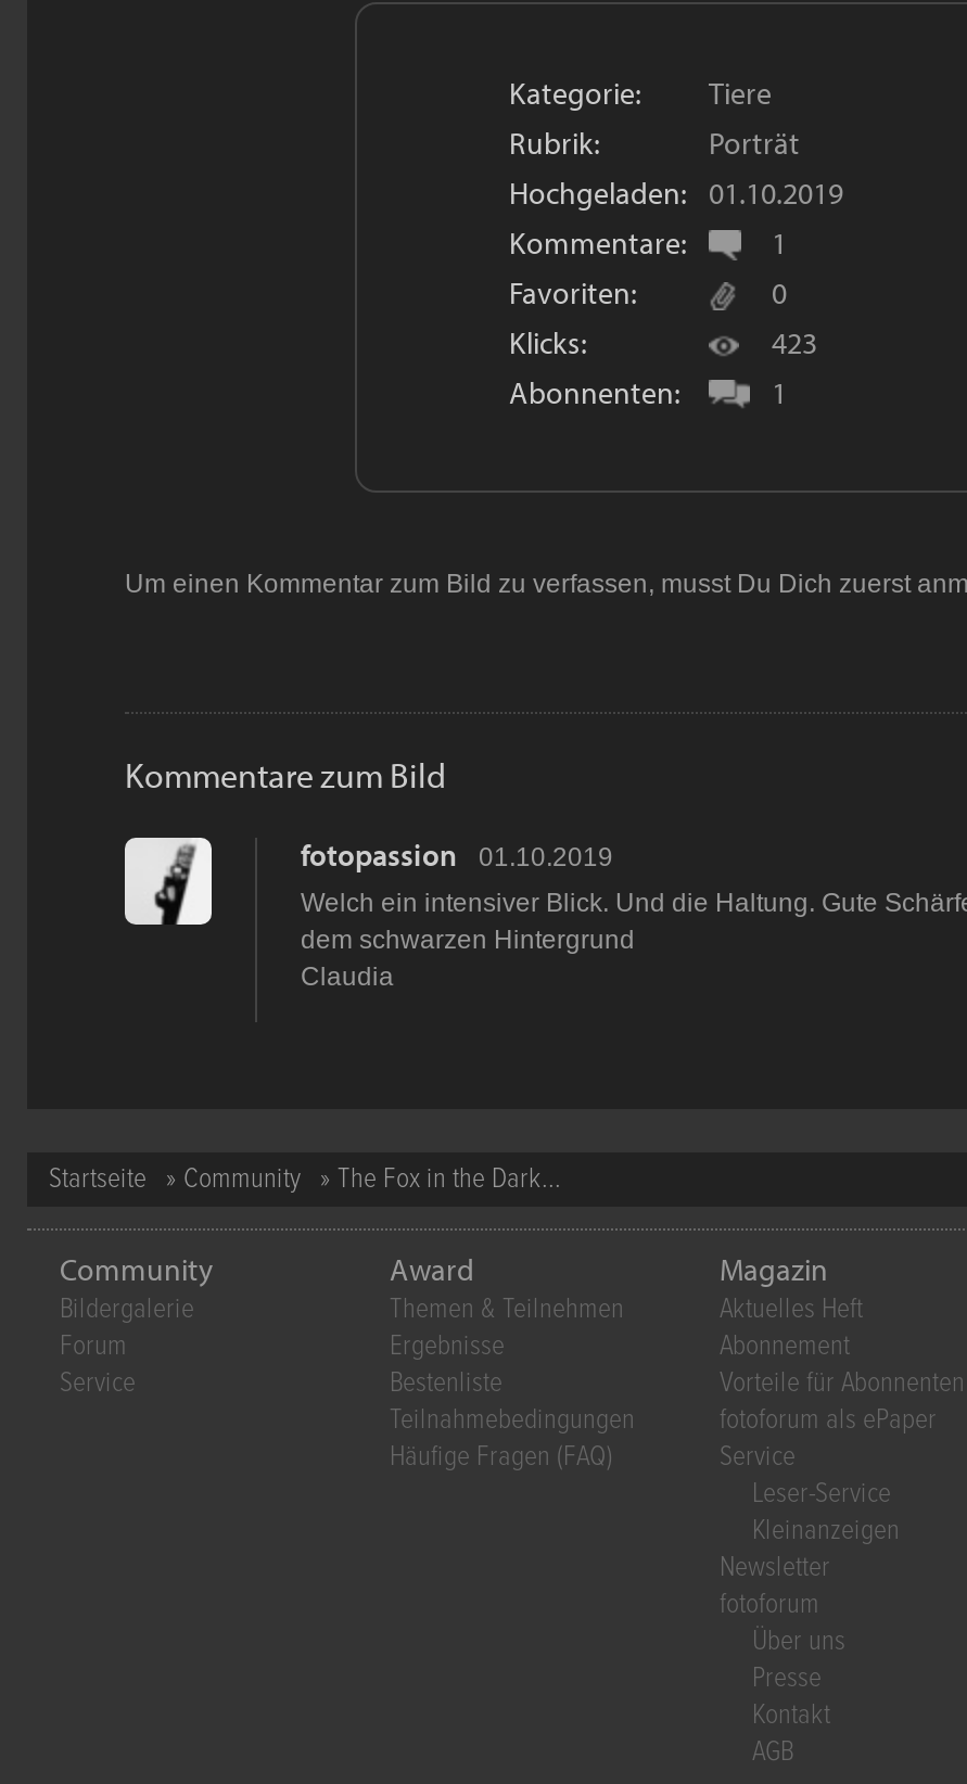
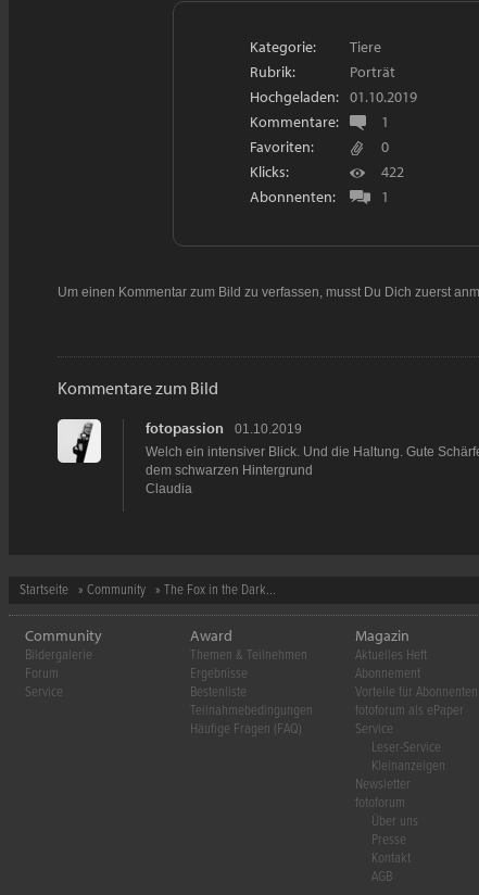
- 423
+ 422
